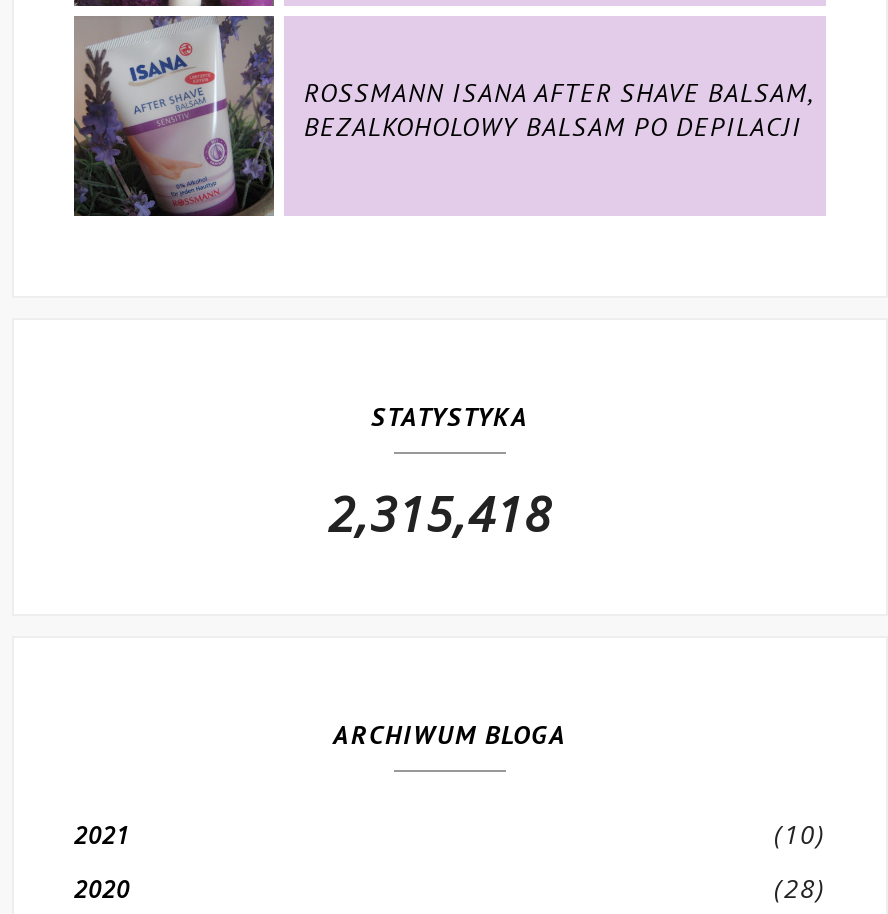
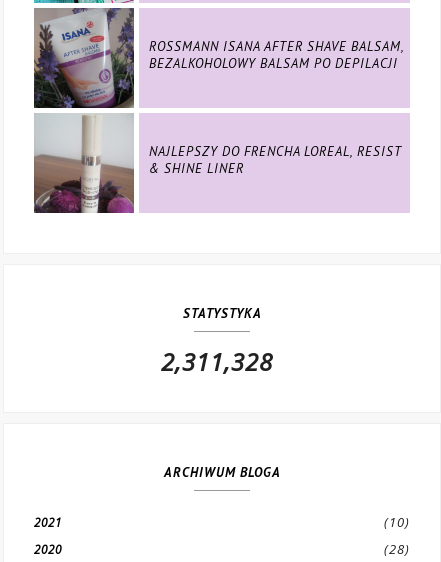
+ [image]
+ NAJLEPSZY DO FRENCHA LOREAL, RESIST
+ & SHINE LINER

- 2,315,418
+ 2,311,328
